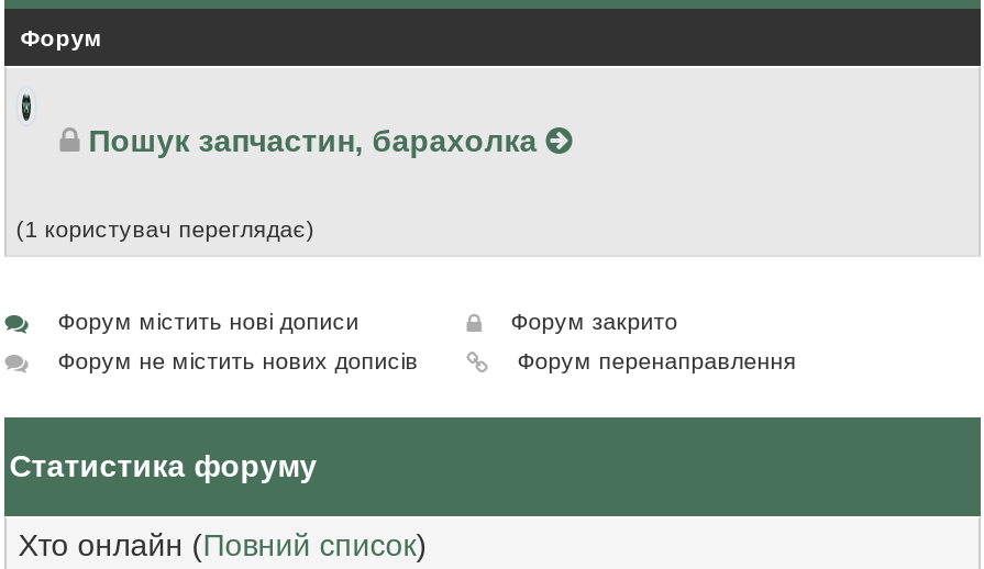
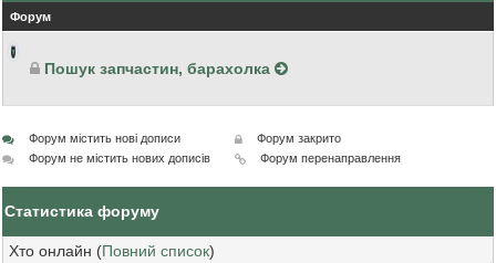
- (1 користувач переглядає)
